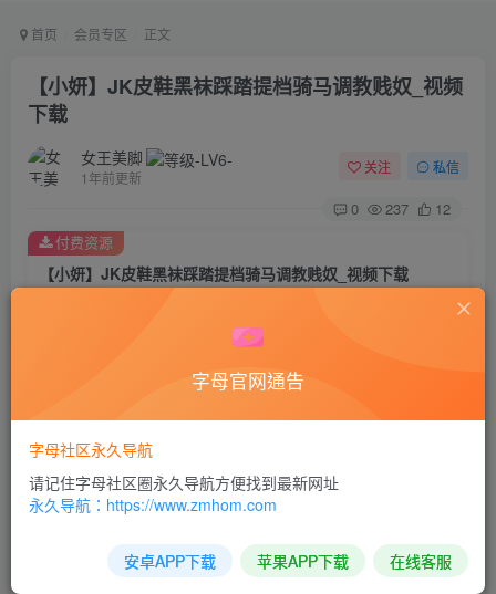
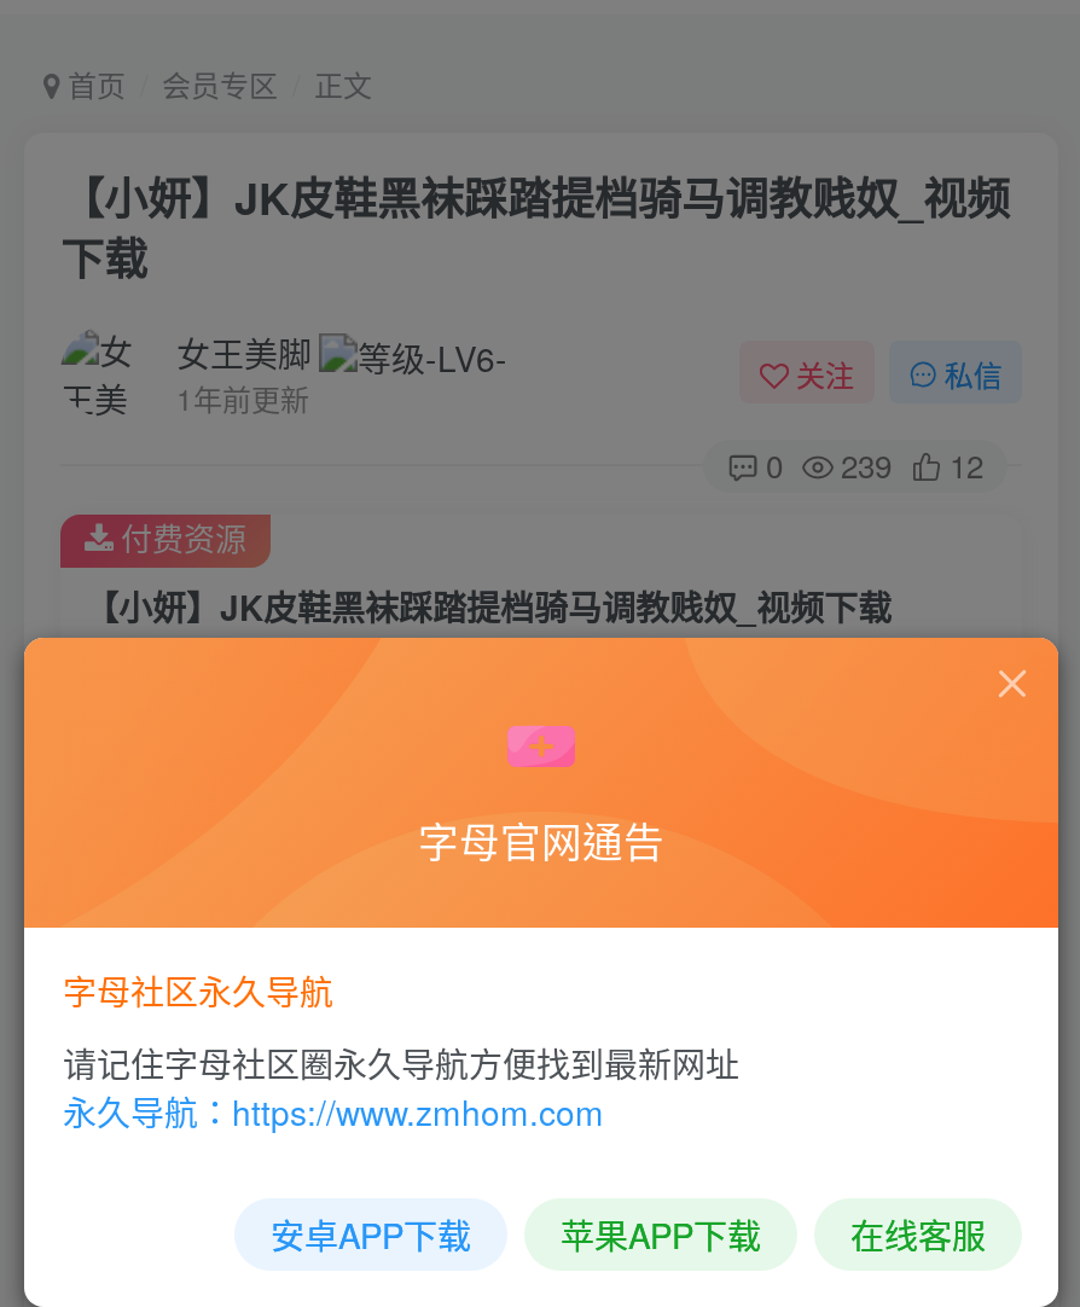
- 0 237 12
+ 0 239 12
